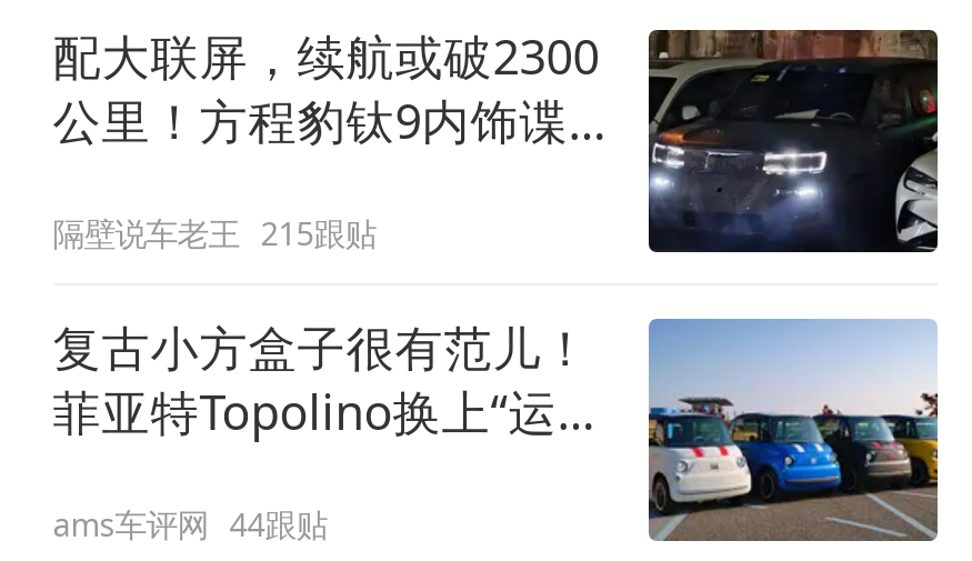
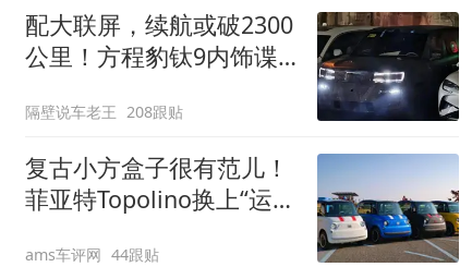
- 隔壁说车老王 215跟贴
+ 隔壁说车老王 208跟贴
